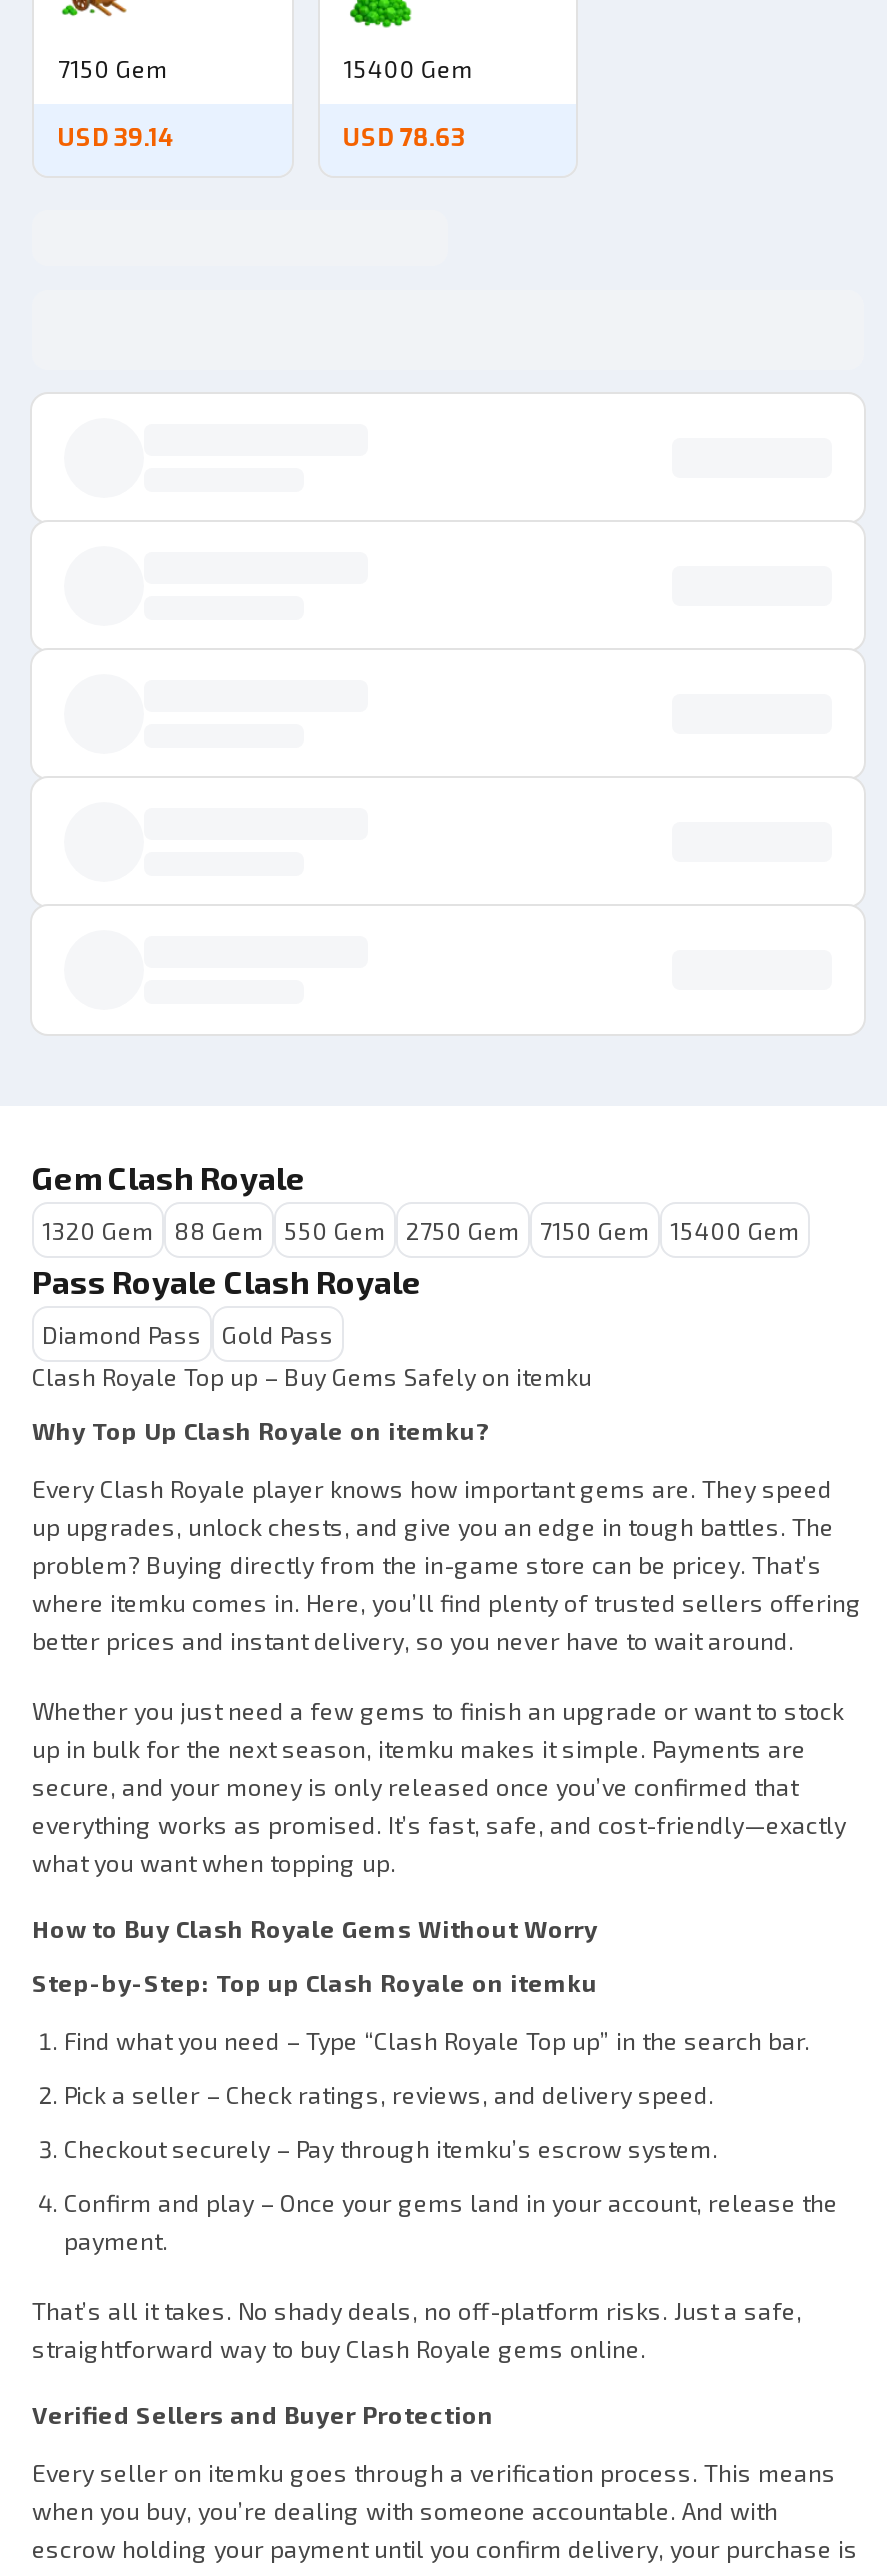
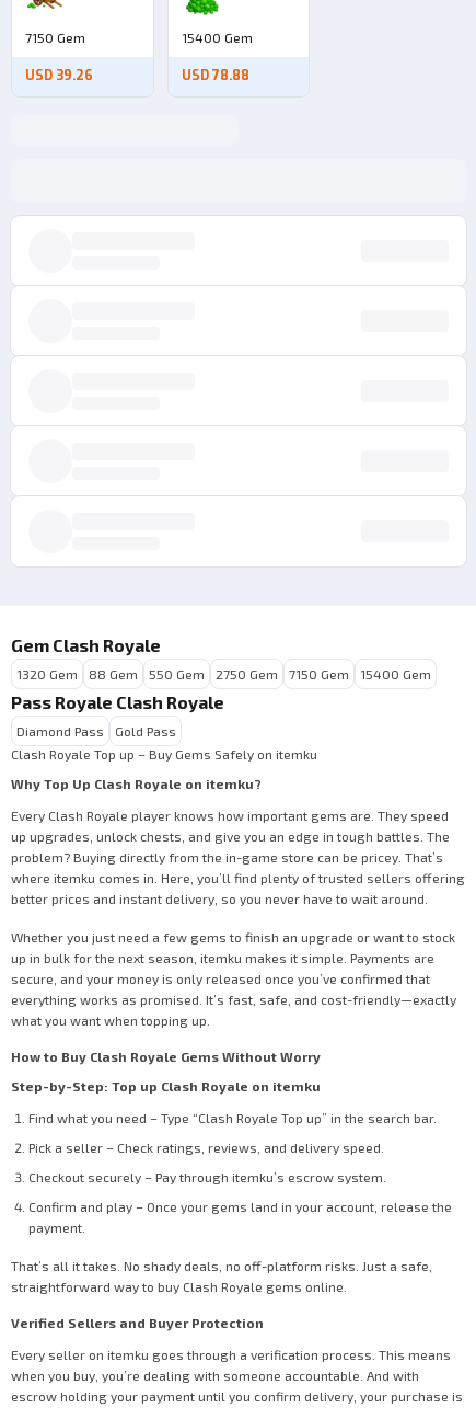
- USD 39.14
+ USD 39.26

- USD 78.63
+ USD 78.88
